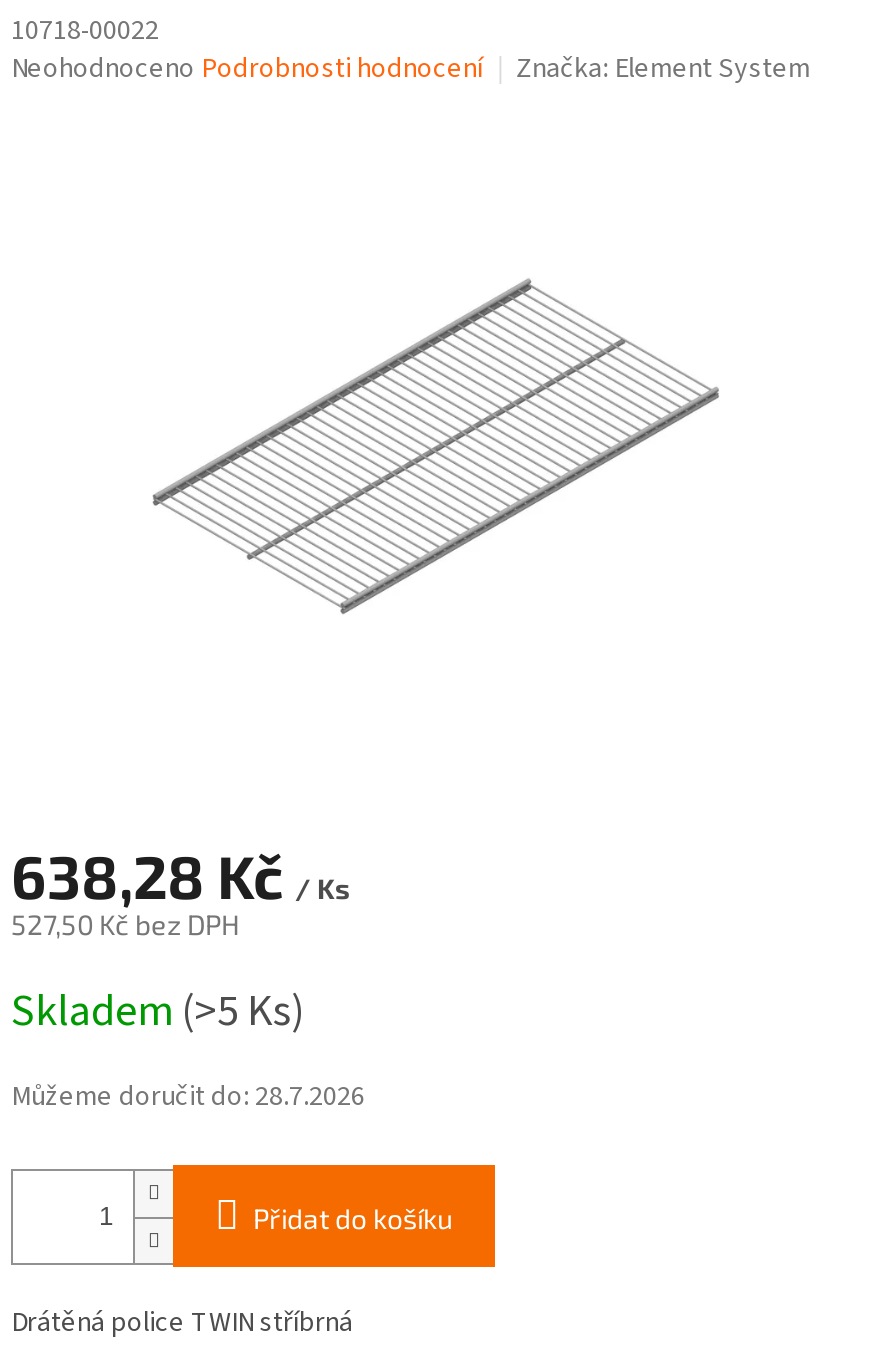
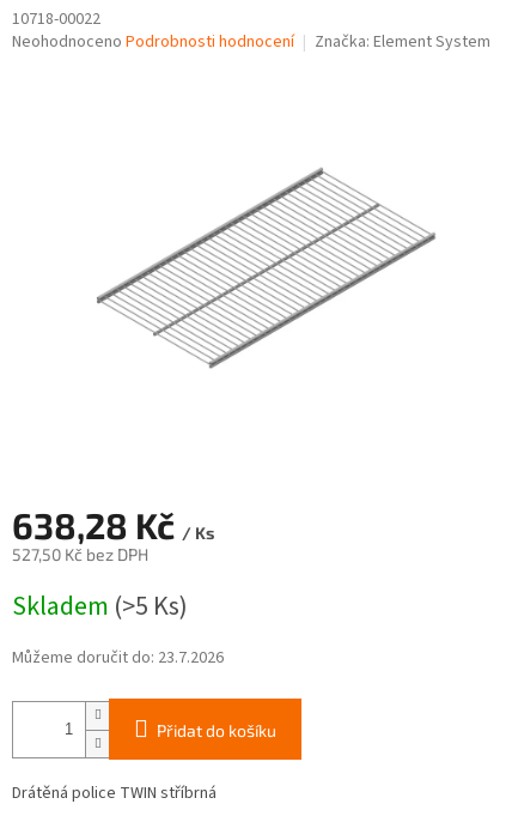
- Můžeme doručit do: 28.7.2026
+ Můžeme doručit do: 23.7.2026
